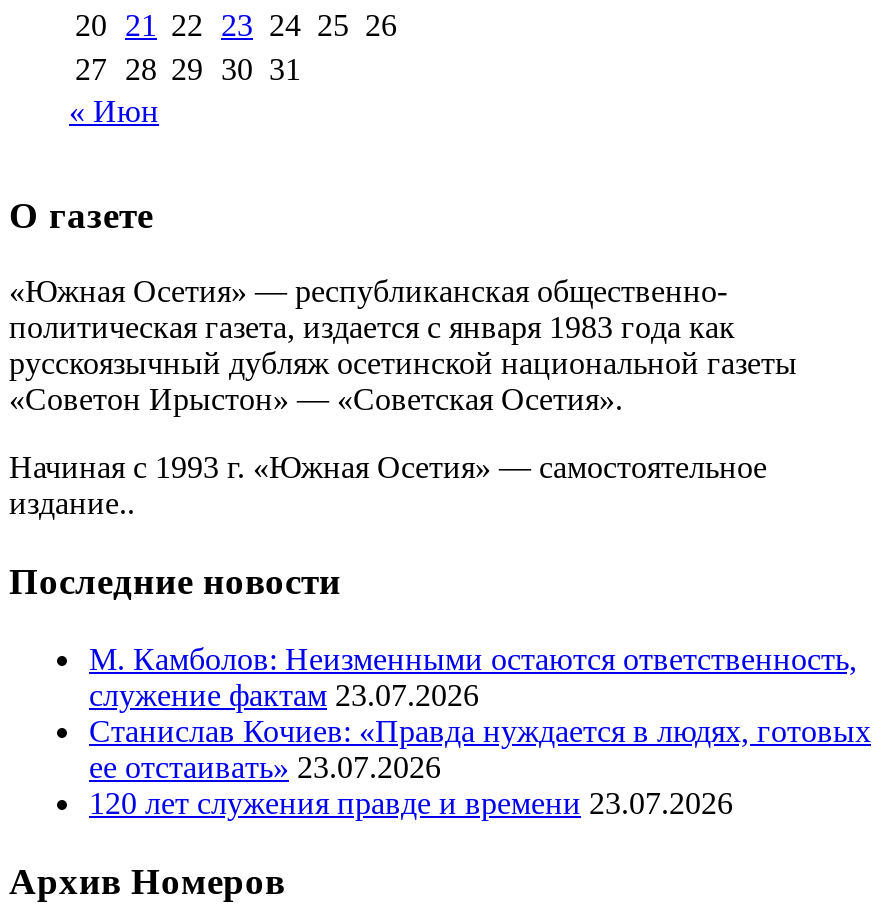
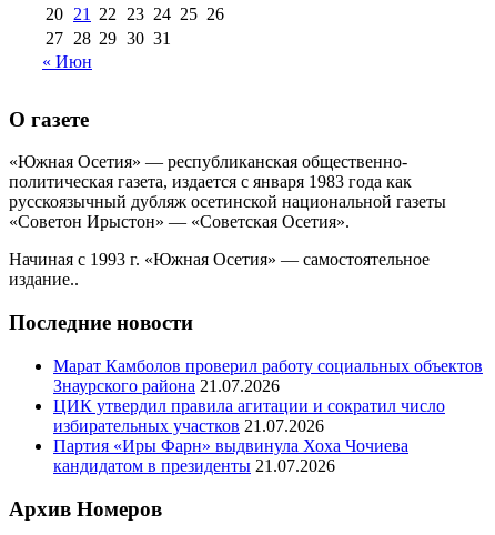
- М. Камболов: Неизменными остаются ответственность,
- служение фактам 23.07.2026
- Станислав Кочиев: «Правда нуждается в людях, готовых
- ее отстаивать» 23.07.2026
- 120 лет служения правде и времени 23.07.2026
+ Марат Камболов проверил работу социальных объектов
+ Знаурского района 21.07.2026
+ ЦИК утвердил правила агитации и сократил число
+ избирательных участков 21.07.2026
+ Партия «Иры Фарн» выдвинула Хоха Чочиева
+ кандидатом в президенты 21.07.2026
